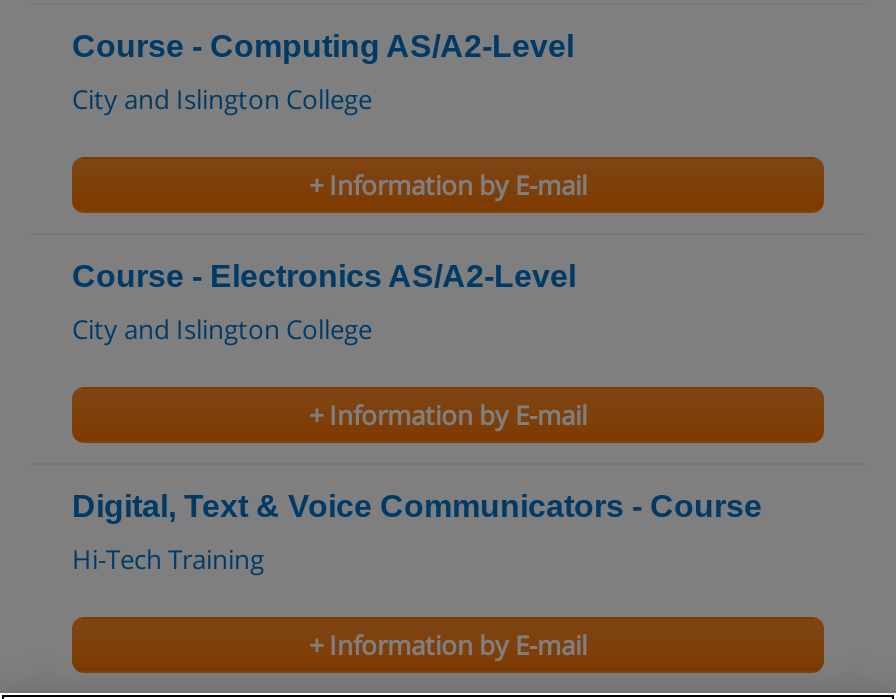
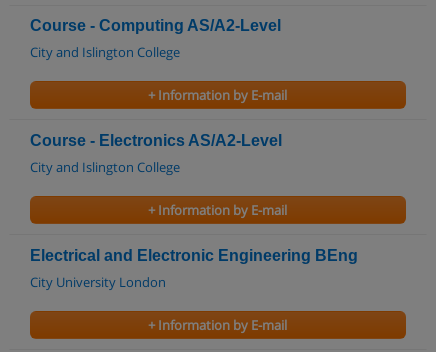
- Digital, Text & Voice Communicators - Course
+ Electrical and Electronic Engineering BEng

- Hi-Tech Training
+ City University London
